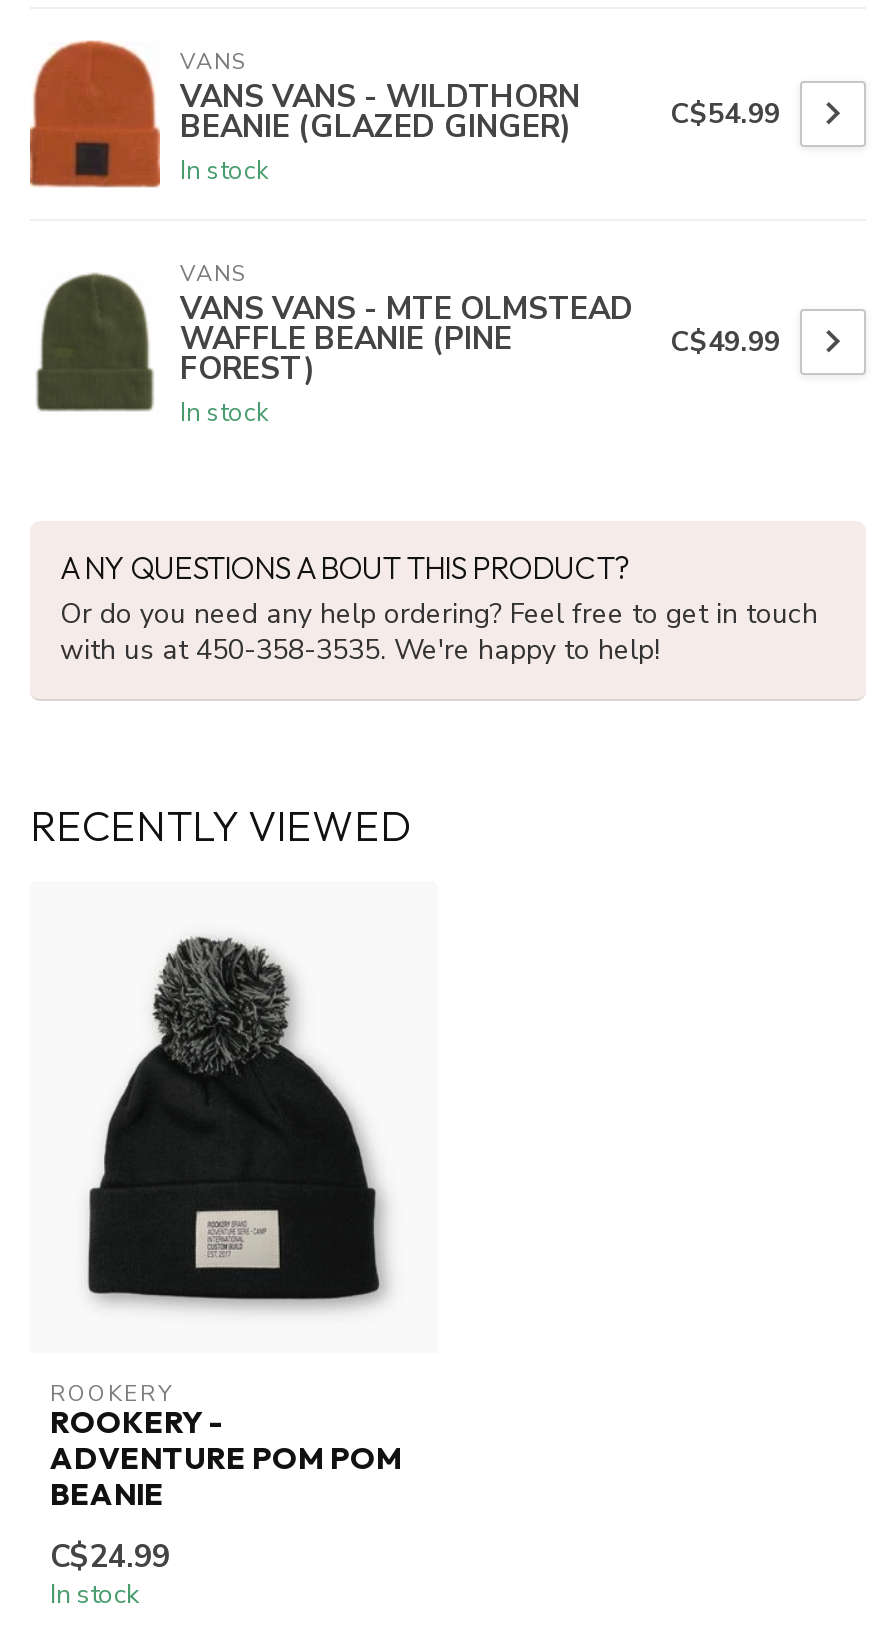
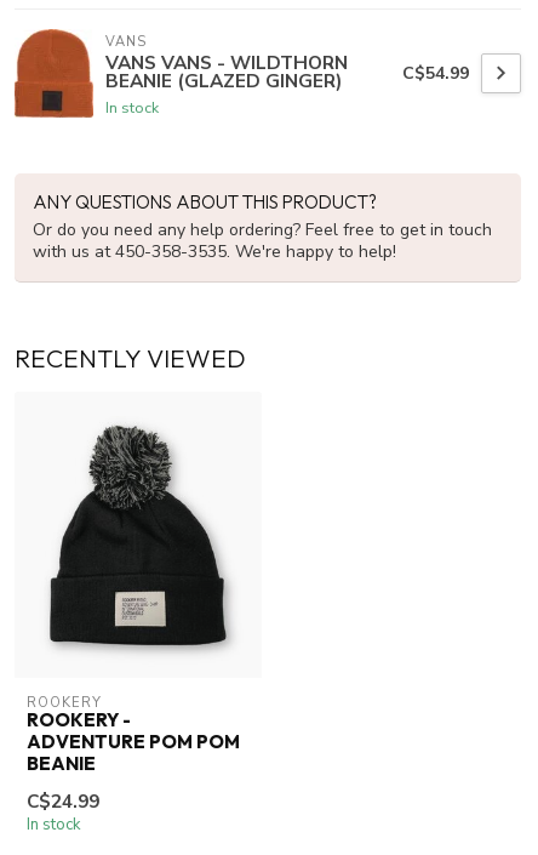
- [image]
- VANS
- VANS VANS - MTE OLMSTEAD
- WAFFLE BEANIE (PINE
- FOREST)
- In stock

- C$49.99
